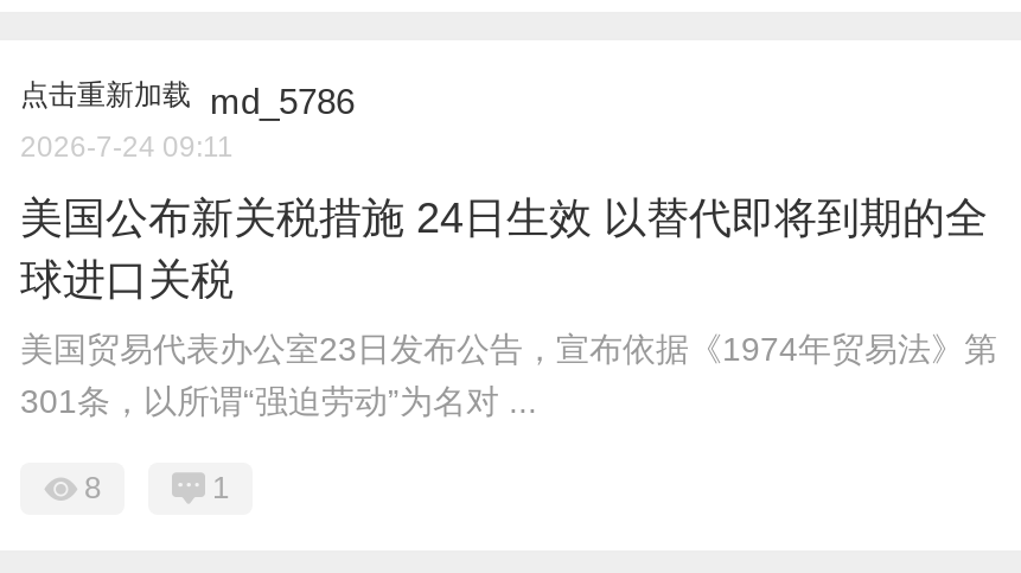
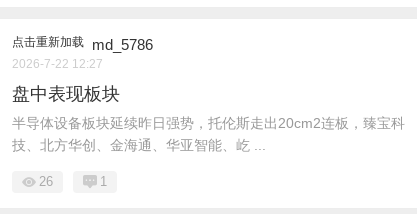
- 2026-7-24 09:11
+ 2026-7-22 12:27

- 美国公布新关税措施 24日生效 以替代即将到期的全
- 球进口关税
+ 盘中表现板块

- 美国贸易代表办公室23日发布公告，宣布依据《1974年贸易法》第
- 301条，以所谓“强迫劳动”为名对 ...
+ 半导体设备板块延续昨日强势，托伦斯走出20cm2连板，臻宝科
+ 技、北方华创、金海通、华亚智能、屹 ...

- 8
+ 26
